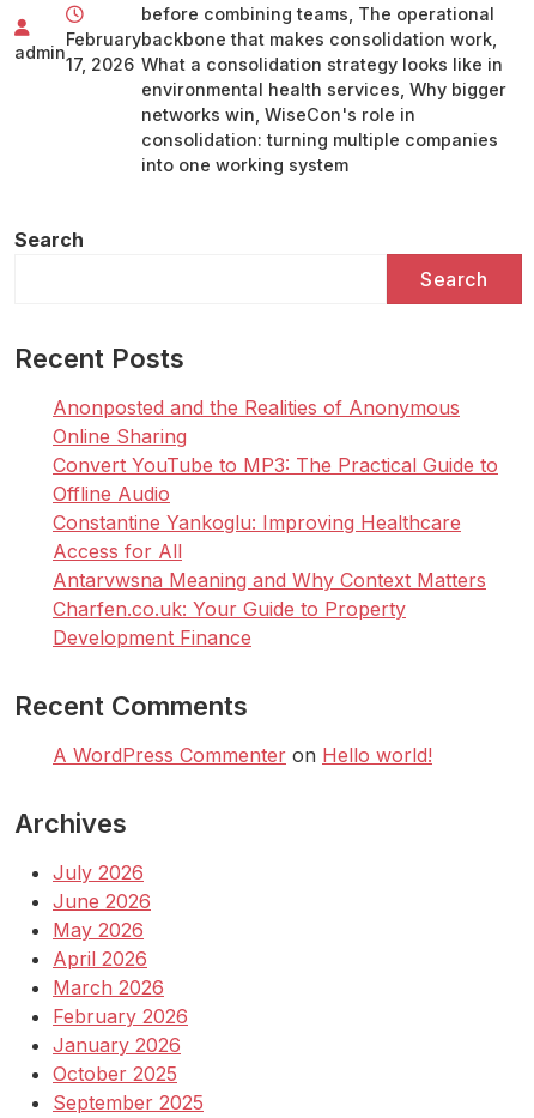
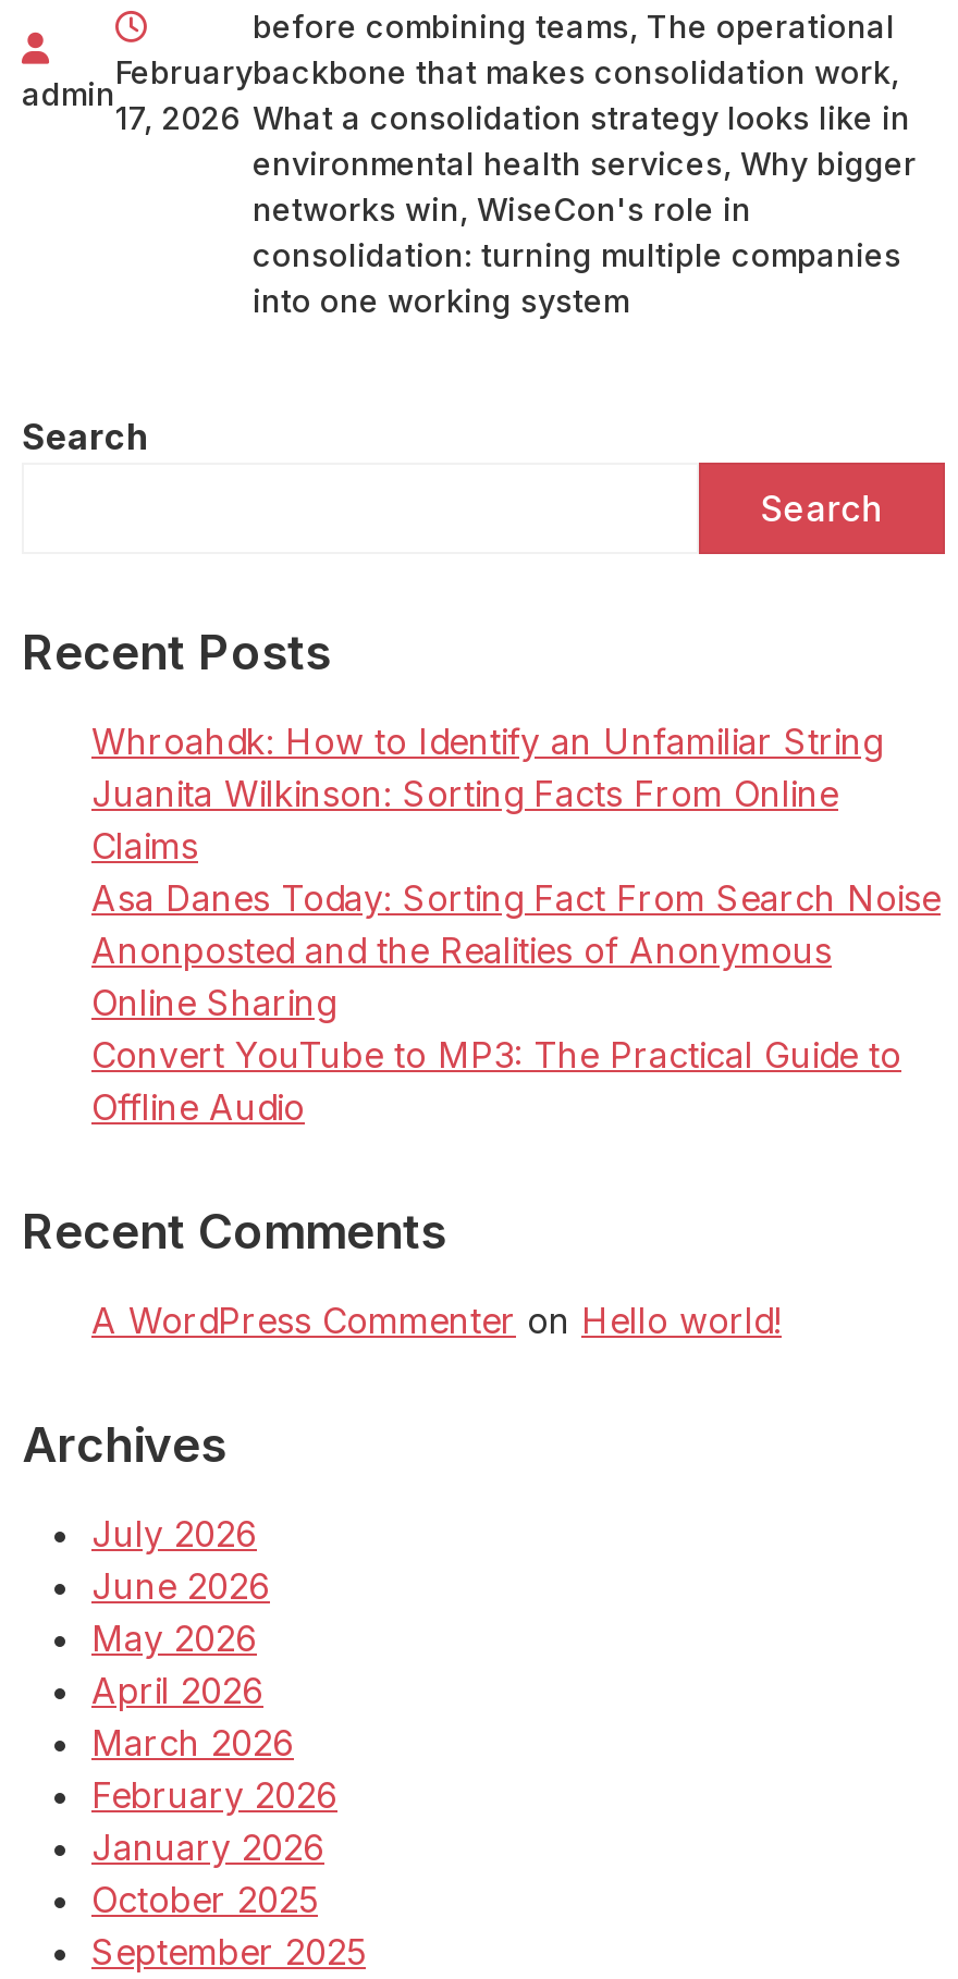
+ Whroahdk: How to Identify an Unfamiliar String
+ Juanita Wilkinson: Sorting Facts From Online
+ Claims
+ Asa Danes Today: Sorting Fact From Search Noise

moved down: Anonposted and the Realities of Anonymous | Online Sharing | Convert YouTube to MP3: The Practical Guide to | Offline Audio

- Constantine Yankoglu: Improving Healthcare
- Access for All
- Antarvwsna Meaning and Why Context Matters
- Charfen.co.uk: Your Guide to Property
- Development Finance
